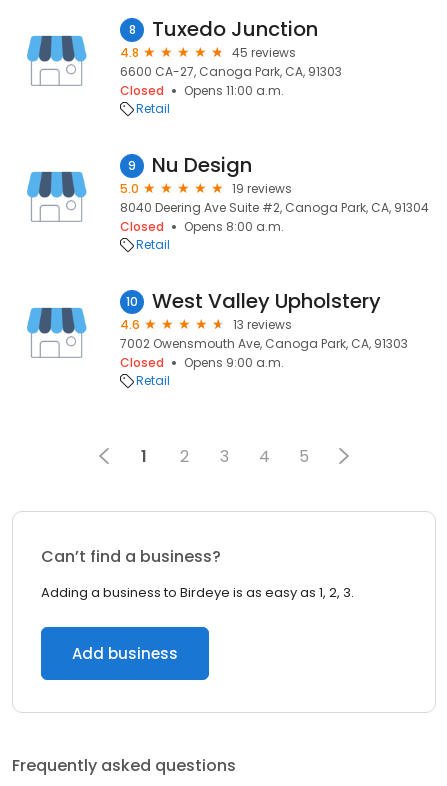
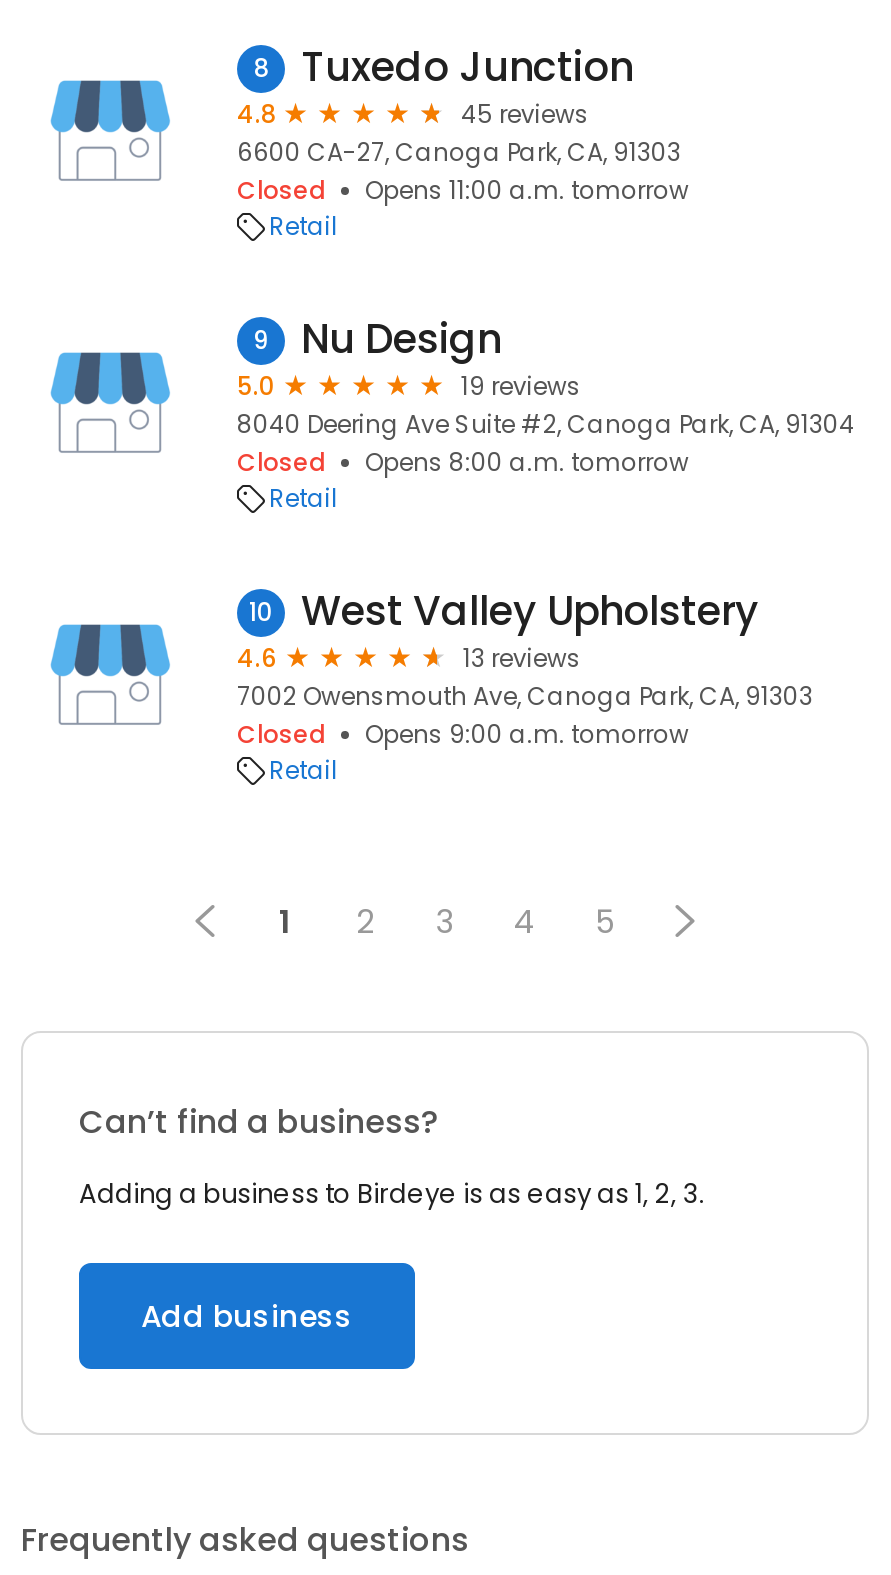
- Opens 11:00 a.m.
+ Opens 11:00 a.m. tomorrow

- Opens 8:00 a.m.
+ Opens 8:00 a.m. tomorrow

- Opens 9:00 a.m.
+ Opens 9:00 a.m. tomorrow
